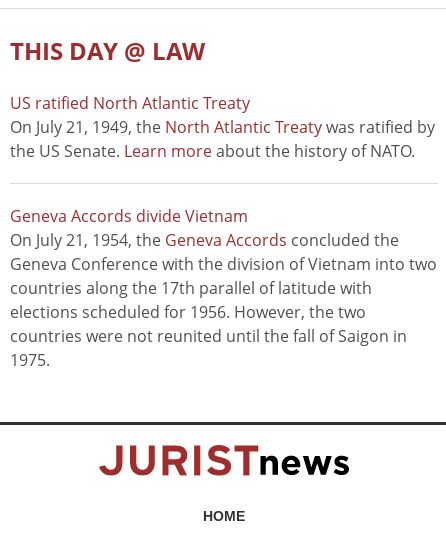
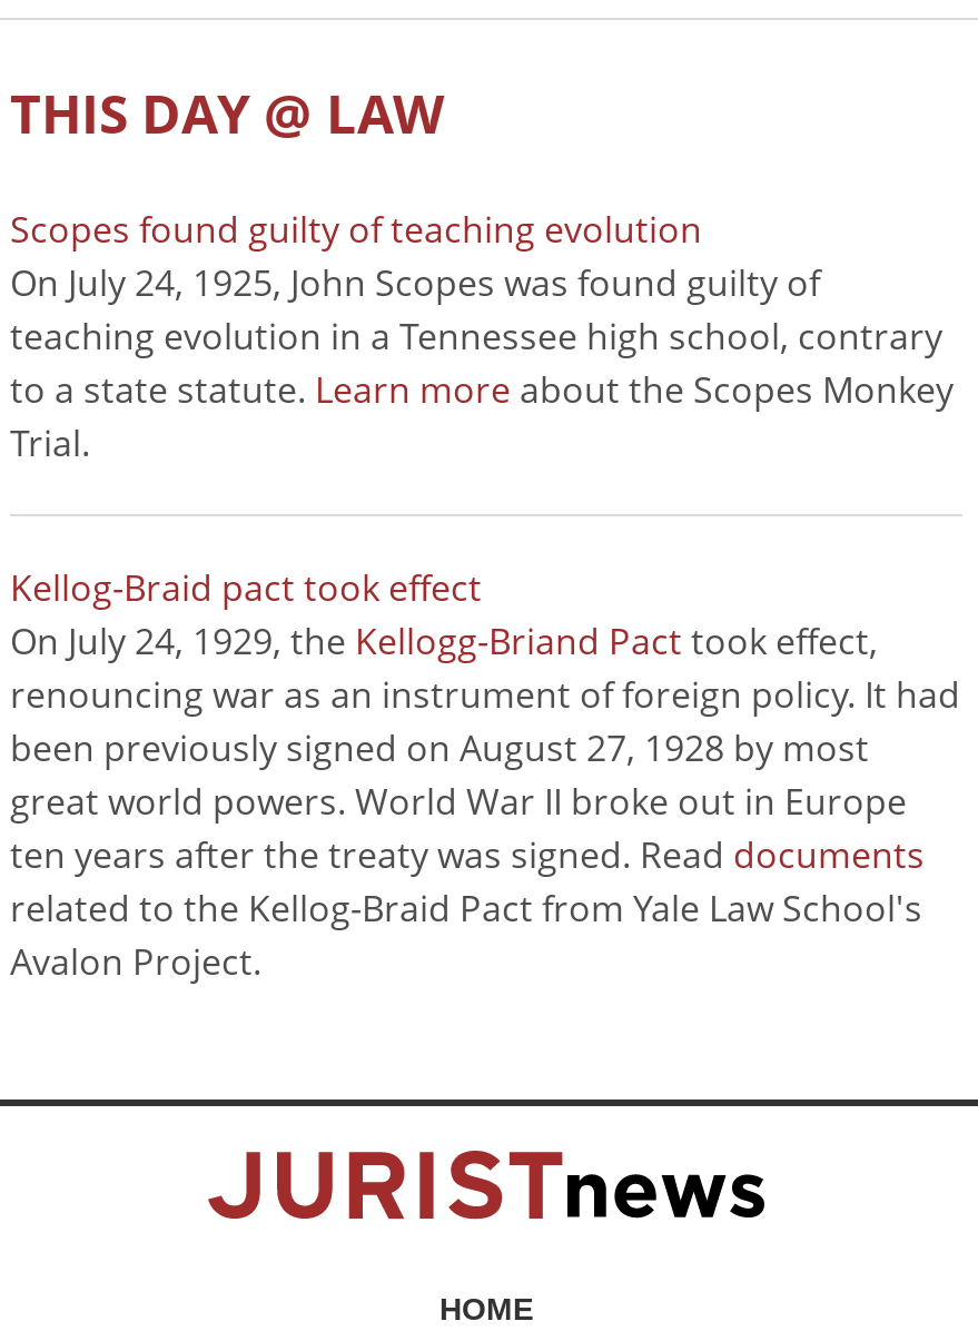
- US ratified North Atlantic Treaty
- On July 21, 1949, the North Atlantic Treaty was ratified by
- the US Senate. Learn more about the history of NATO.
+ Scopes found guilty of teaching evolution
+ On July 24, 1925, John Scopes was found guilty of
+ teaching evolution in a Tennessee high school, contrary
+ to a state statute. Learn more about the Scopes Monkey
+ Trial.

- Geneva Accords divide Vietnam
- On July 21, 1954, the Geneva Accords concluded the
- Geneva Conference with the division of Vietnam into two
- countries along the 17th parallel of latitude with
- elections scheduled for 1956. However, the two
- countries were not reunited until the fall of Saigon in
- 1975.
+ Kellog-Braid pact took effect
+ On July 24, 1929, the Kellogg-Briand Pact took effect,
+ renouncing war as an instrument of foreign policy. It had
+ been previously signed on August 27, 1928 by most
+ great world powers. World War II broke out in Europe
+ ten years after the treaty was signed. Read documents
+ related to the Kellog-Braid Pact from Yale Law School's
+ Avalon Project.
